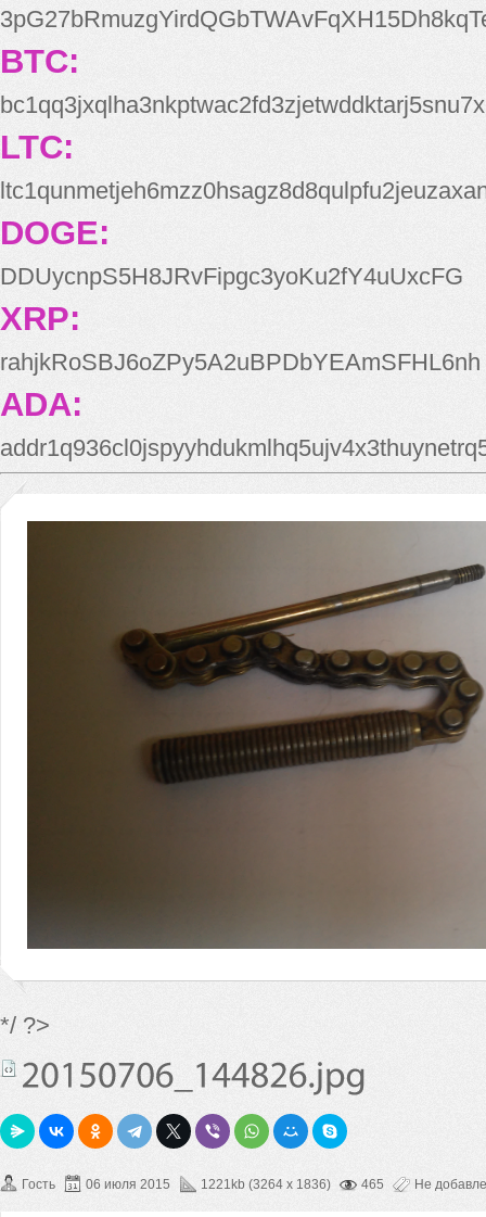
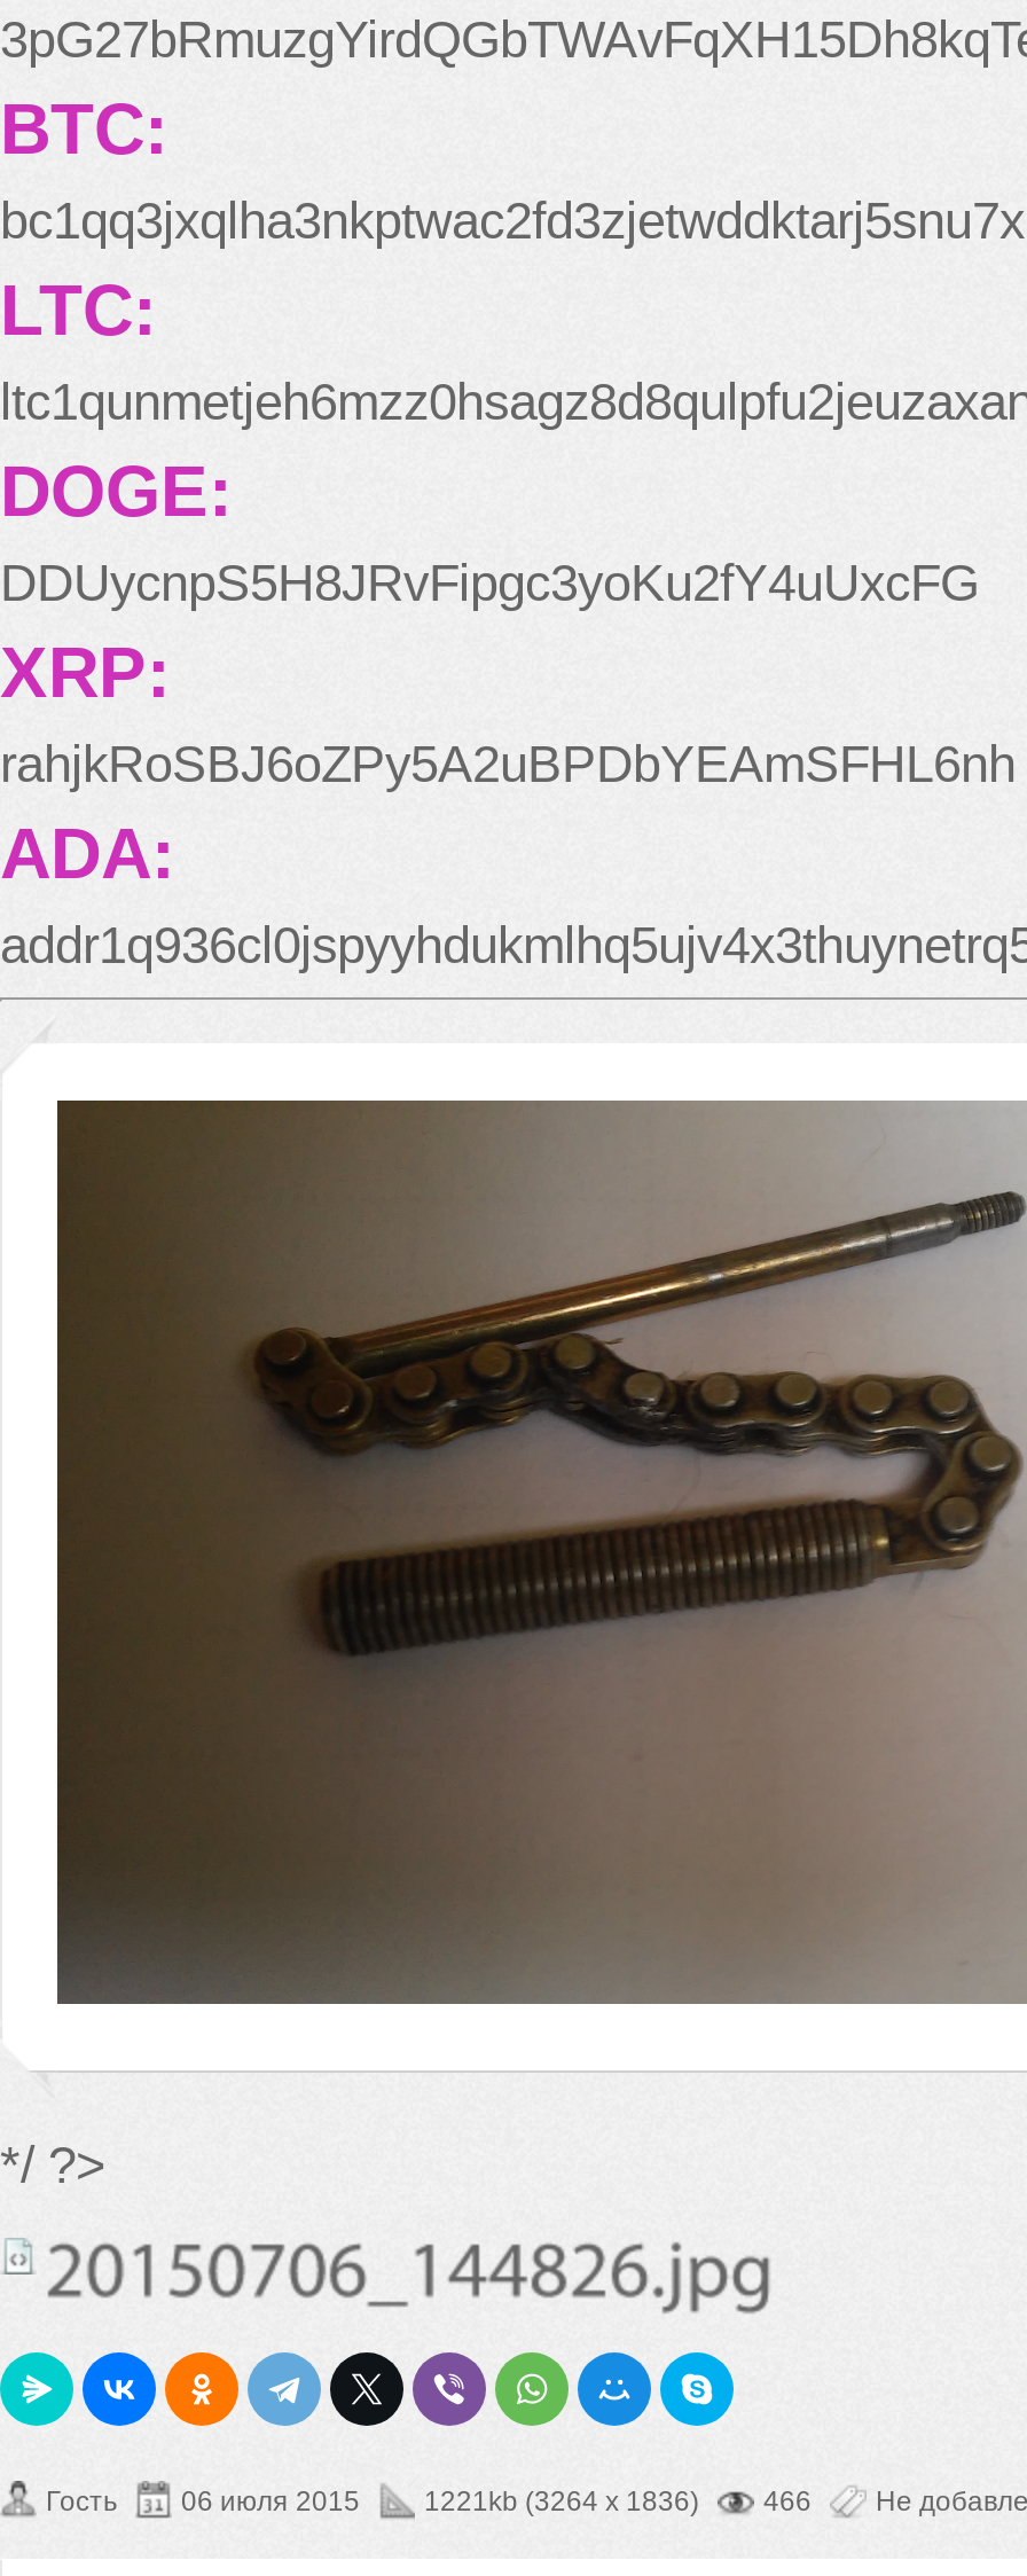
- 465
+ 466
